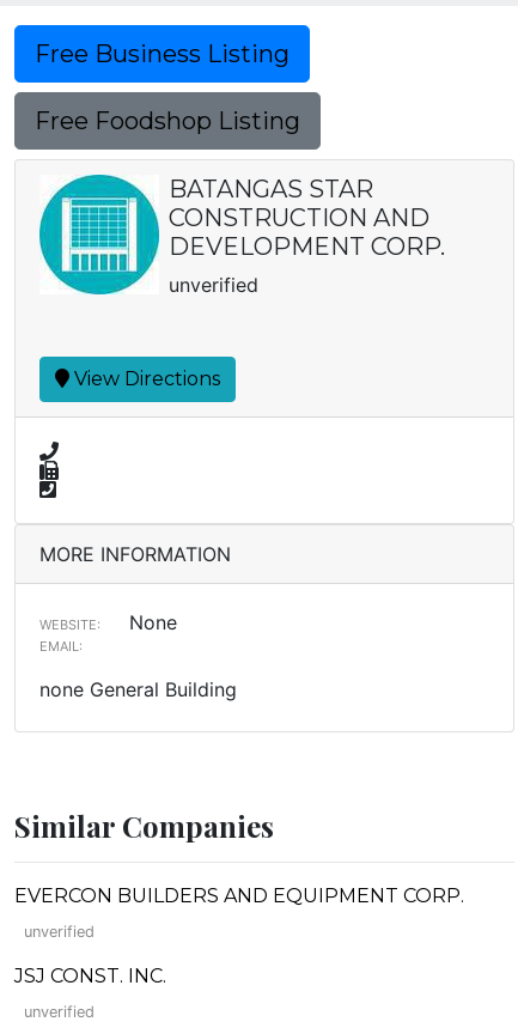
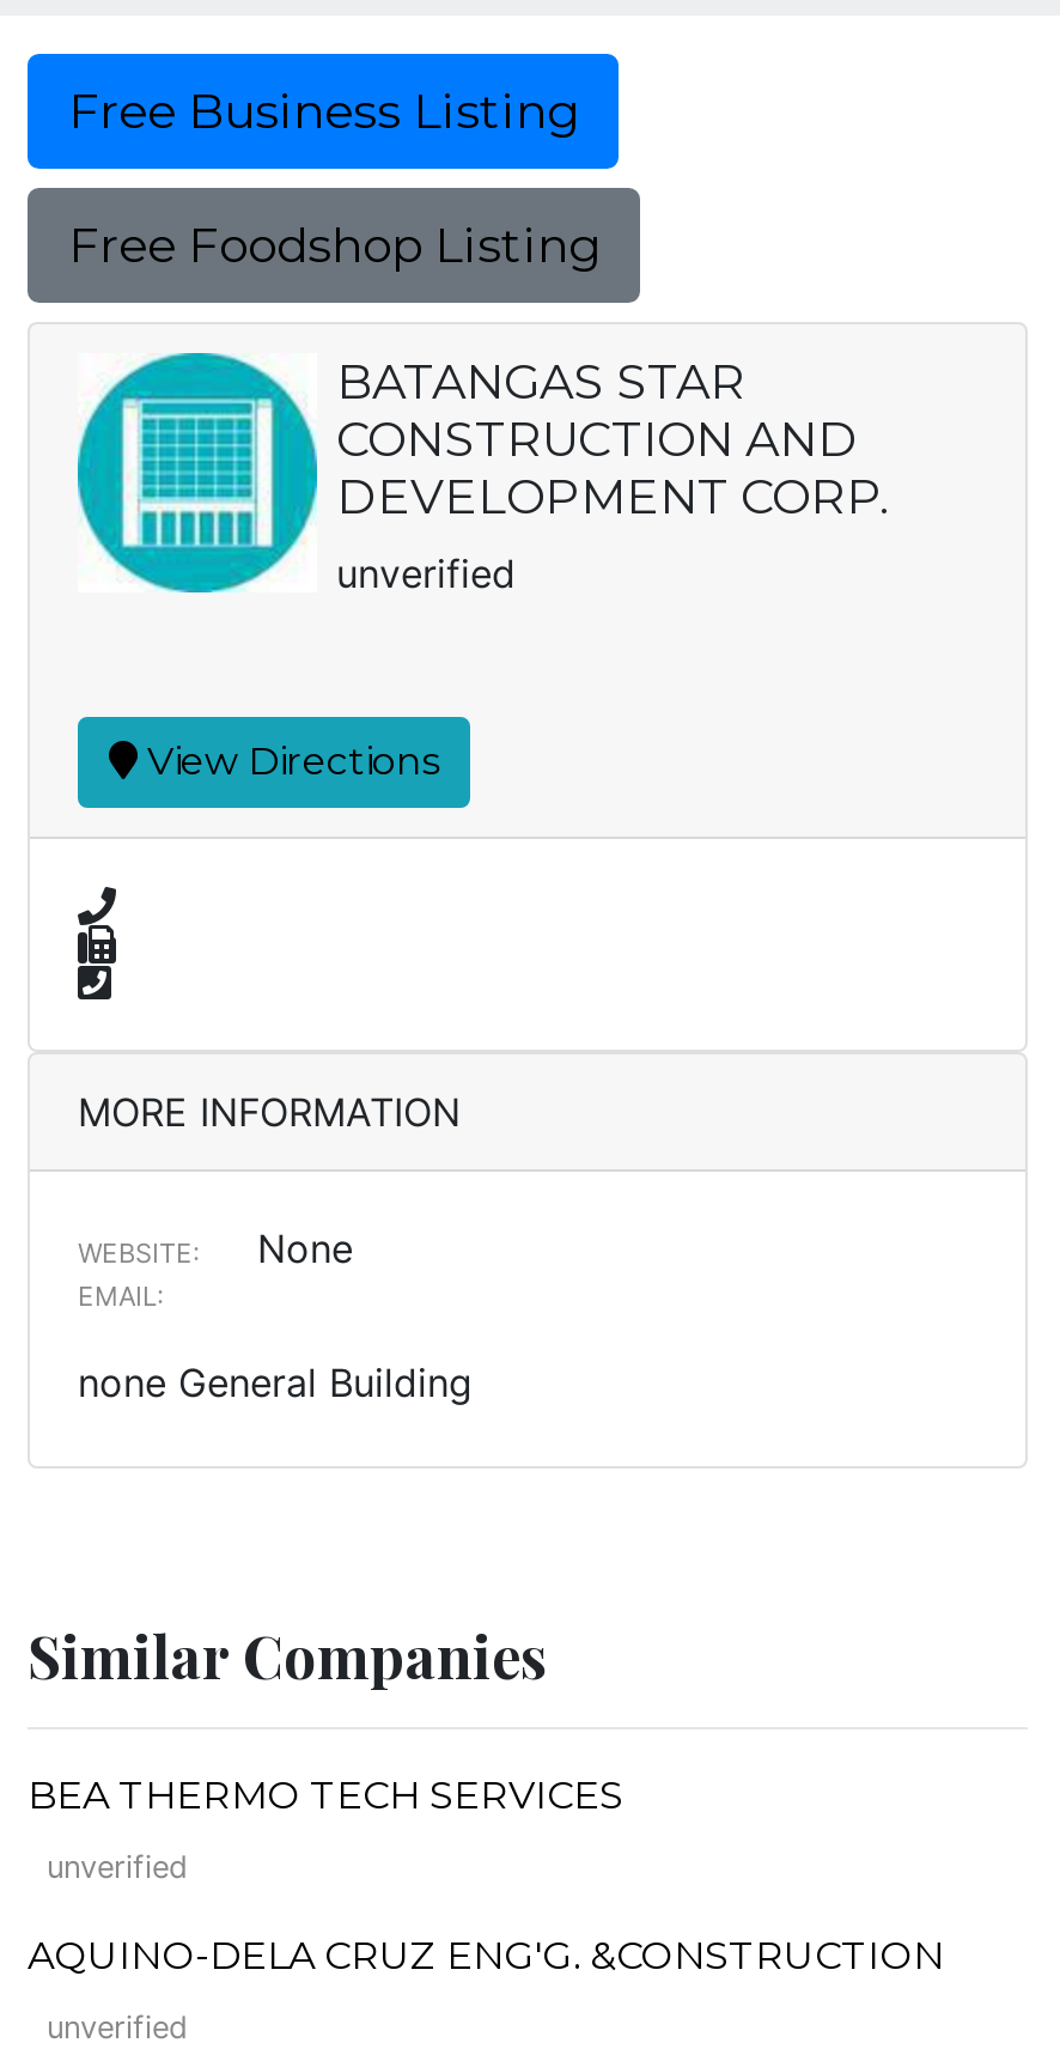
- EVERCON BUILDERS AND EQUIPMENT CORP.
+ BEA THERMO TECH SERVICES

- JSJ CONST. INC.
+ AQUINO-DELA CRUZ ENG'G. &CONSTRUCTION
